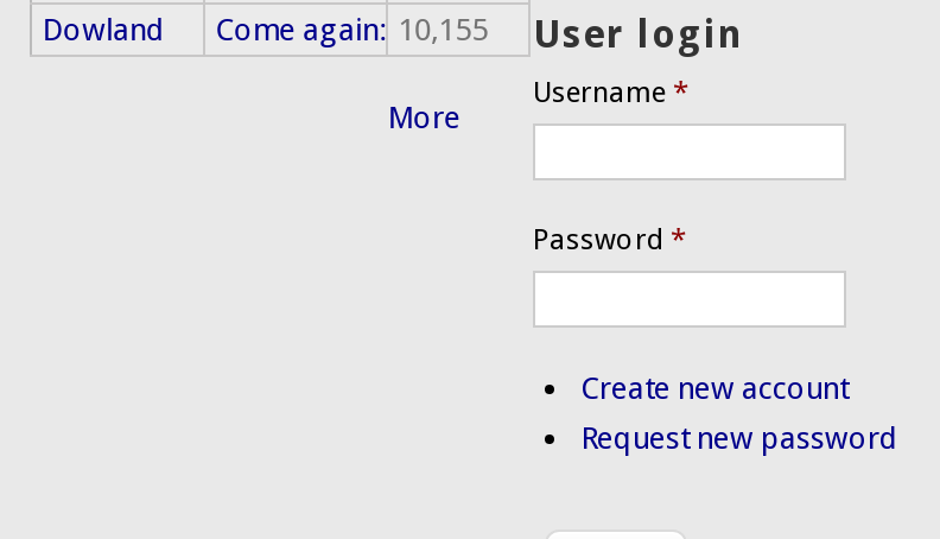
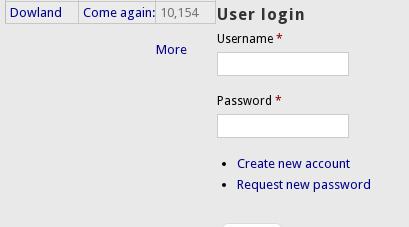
- Dowland Come again: 10,155 User login
+ Dowland Come again: 10,154 User login
